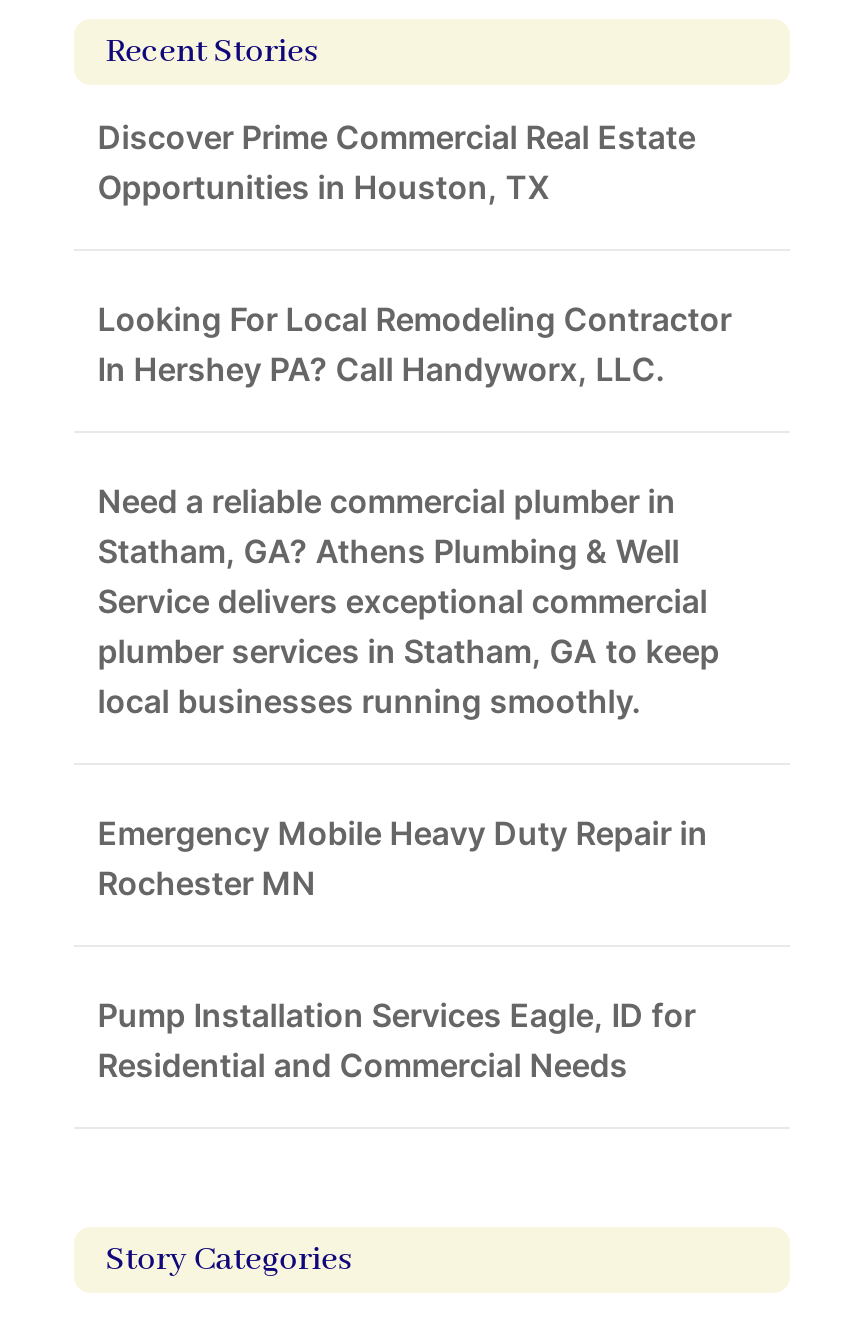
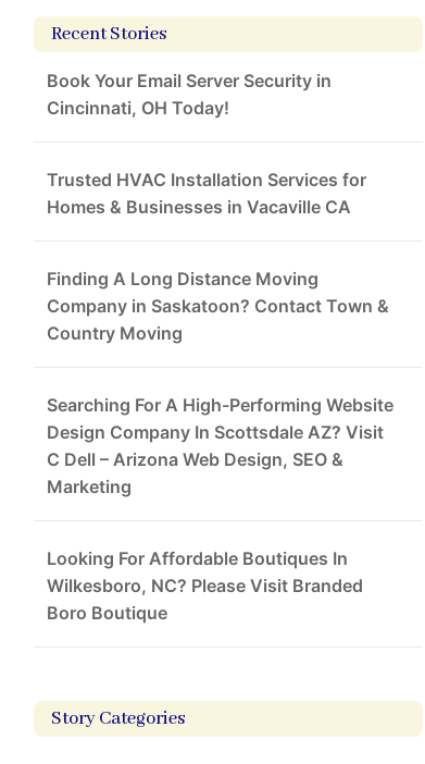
- Discover Prime Commercial Real Estate
- Opportunities in Houston, TX
+ Book Your Email Server Security in
+ Cincinnati, OH Today!

- Looking For Local Remodeling Contractor
- In Hershey PA? Call Handyworx, LLC.
+ Trusted HVAC Installation Services for
+ Homes & Businesses in Vacaville CA

- Need a reliable commercial plumber in
- Statham, GA? Athens Plumbing & Well
- Service delivers exceptional commercial
- plumber services in Statham, GA to keep
- local businesses running smoothly.
+ Finding A Long Distance Moving
+ Company in Saskatoon? Contact Town &
+ Country Moving

- Emergency Mobile Heavy Duty Repair in
- Rochester MN
+ Searching For A High-Performing Website
+ Design Company In Scottsdale AZ? Visit
+ C Dell – Arizona Web Design, SEO &
+ Marketing

- Pump Installation Services Eagle, ID for
- Residential and Commercial Needs
+ Looking For Affordable Boutiques In
+ Wilkesboro, NC? Please Visit Branded
+ Boro Boutique
